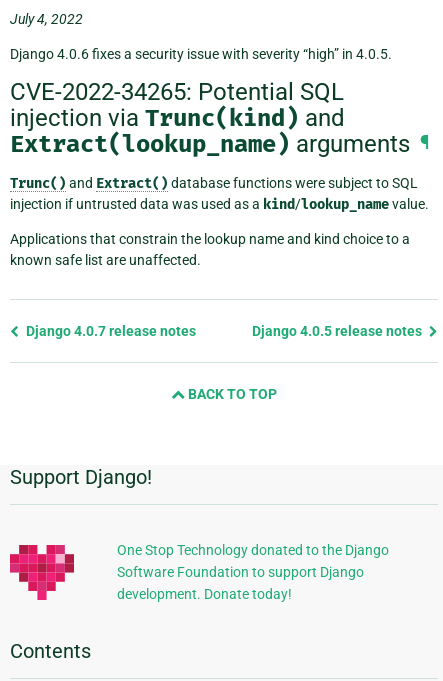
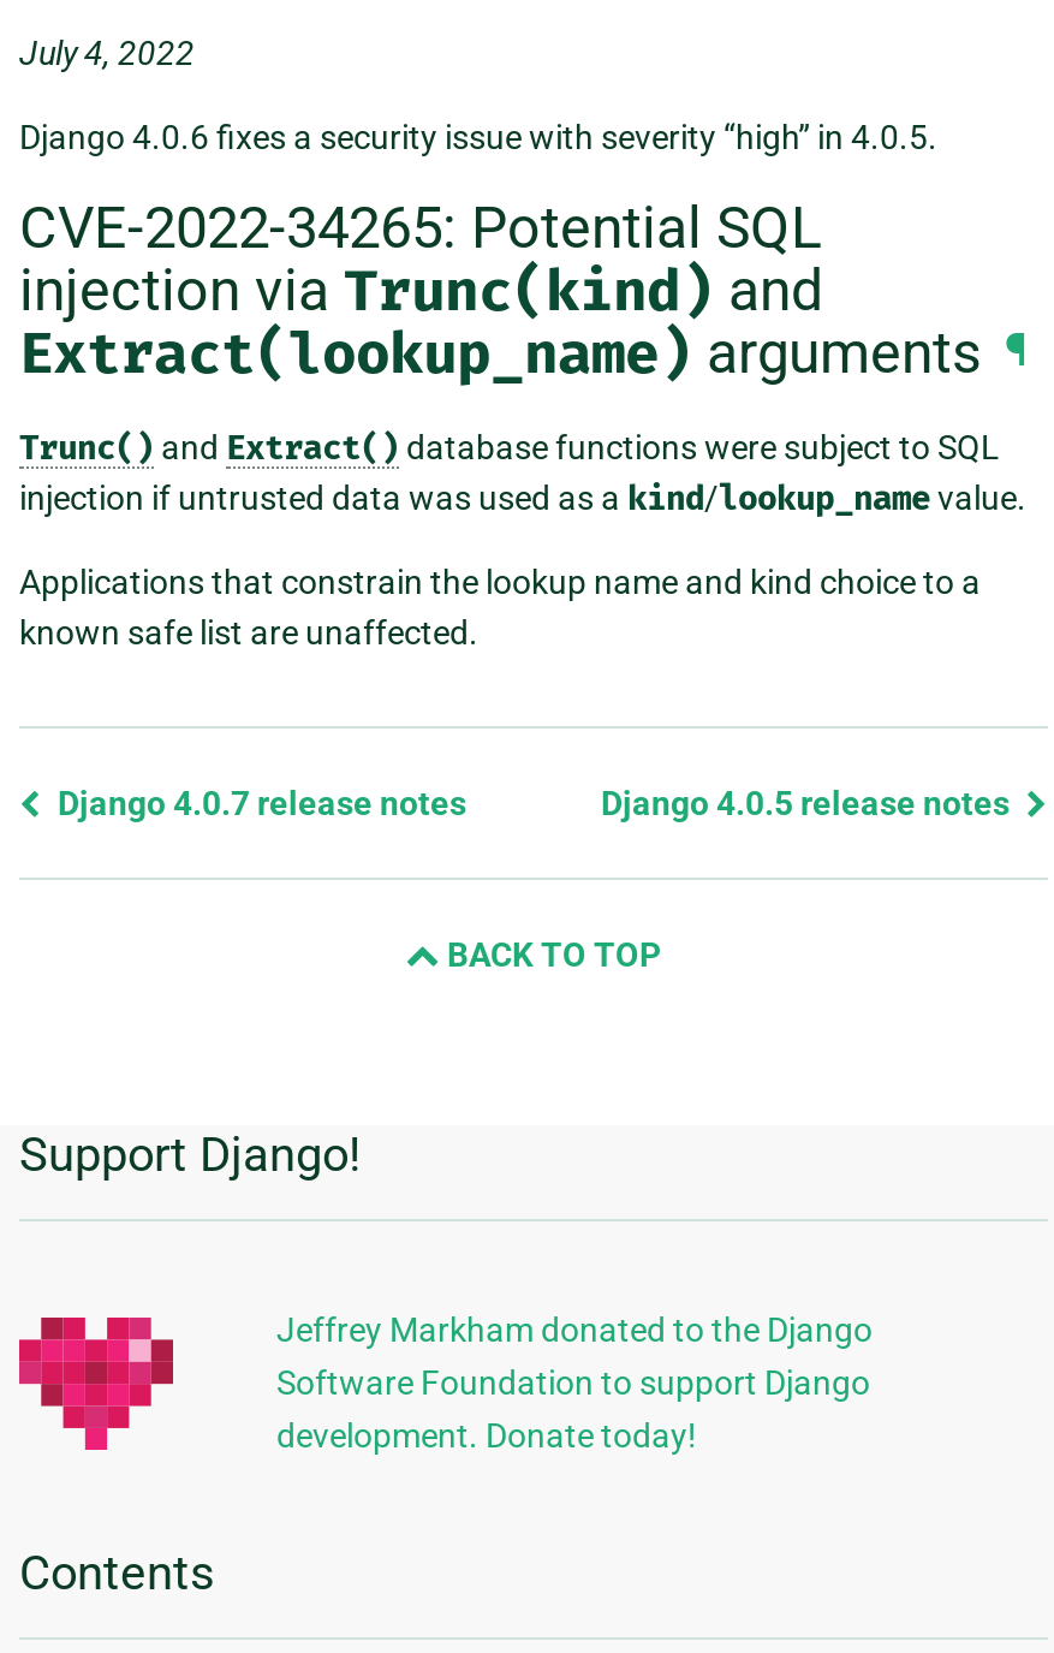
- One Stop Technology donated to the Django
+ Jeffrey Markham donated to the Django
